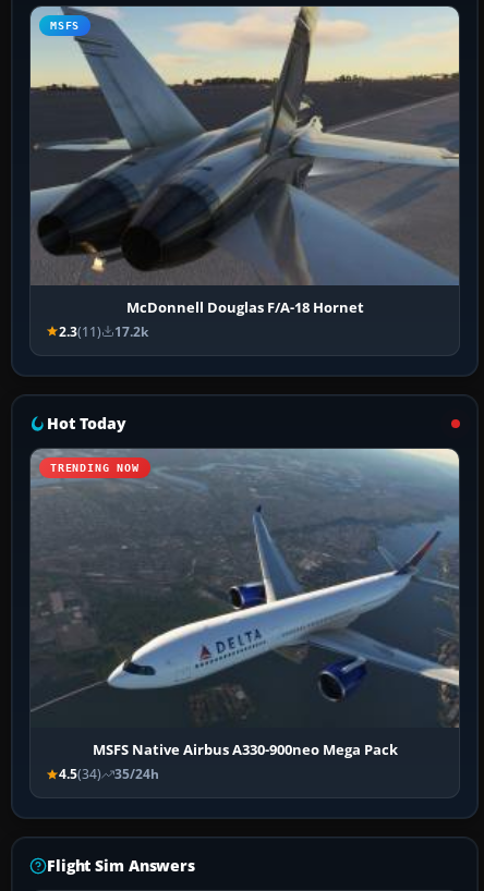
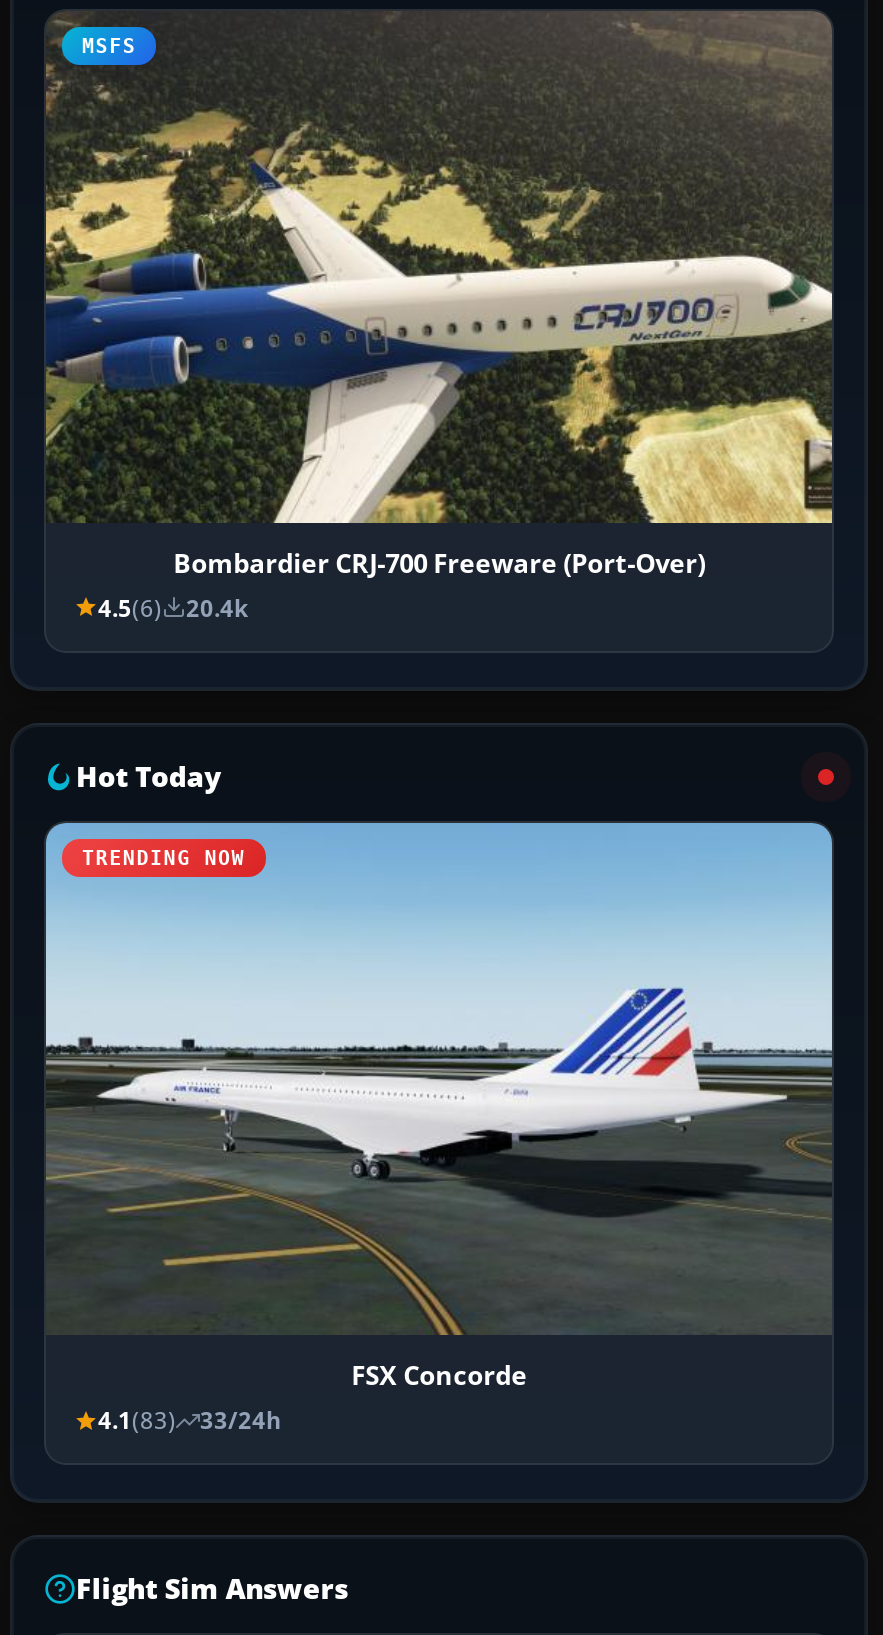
- [image]
- McDonnell Douglas F/A-18 Hornet
- 2.3(11)
- 17.2k
+ [image]
+ Bombardier CRJ-700 Freeware (Port-Over)
+ 4.5(6)
+ 20.4k

- [image]
- MSFS Native Airbus A330-900neo Mega Pack
- 4.5(34)
- 35/24h
+ [image]
+ FSX Concorde
+ 4.1(83)
+ 33/24h
